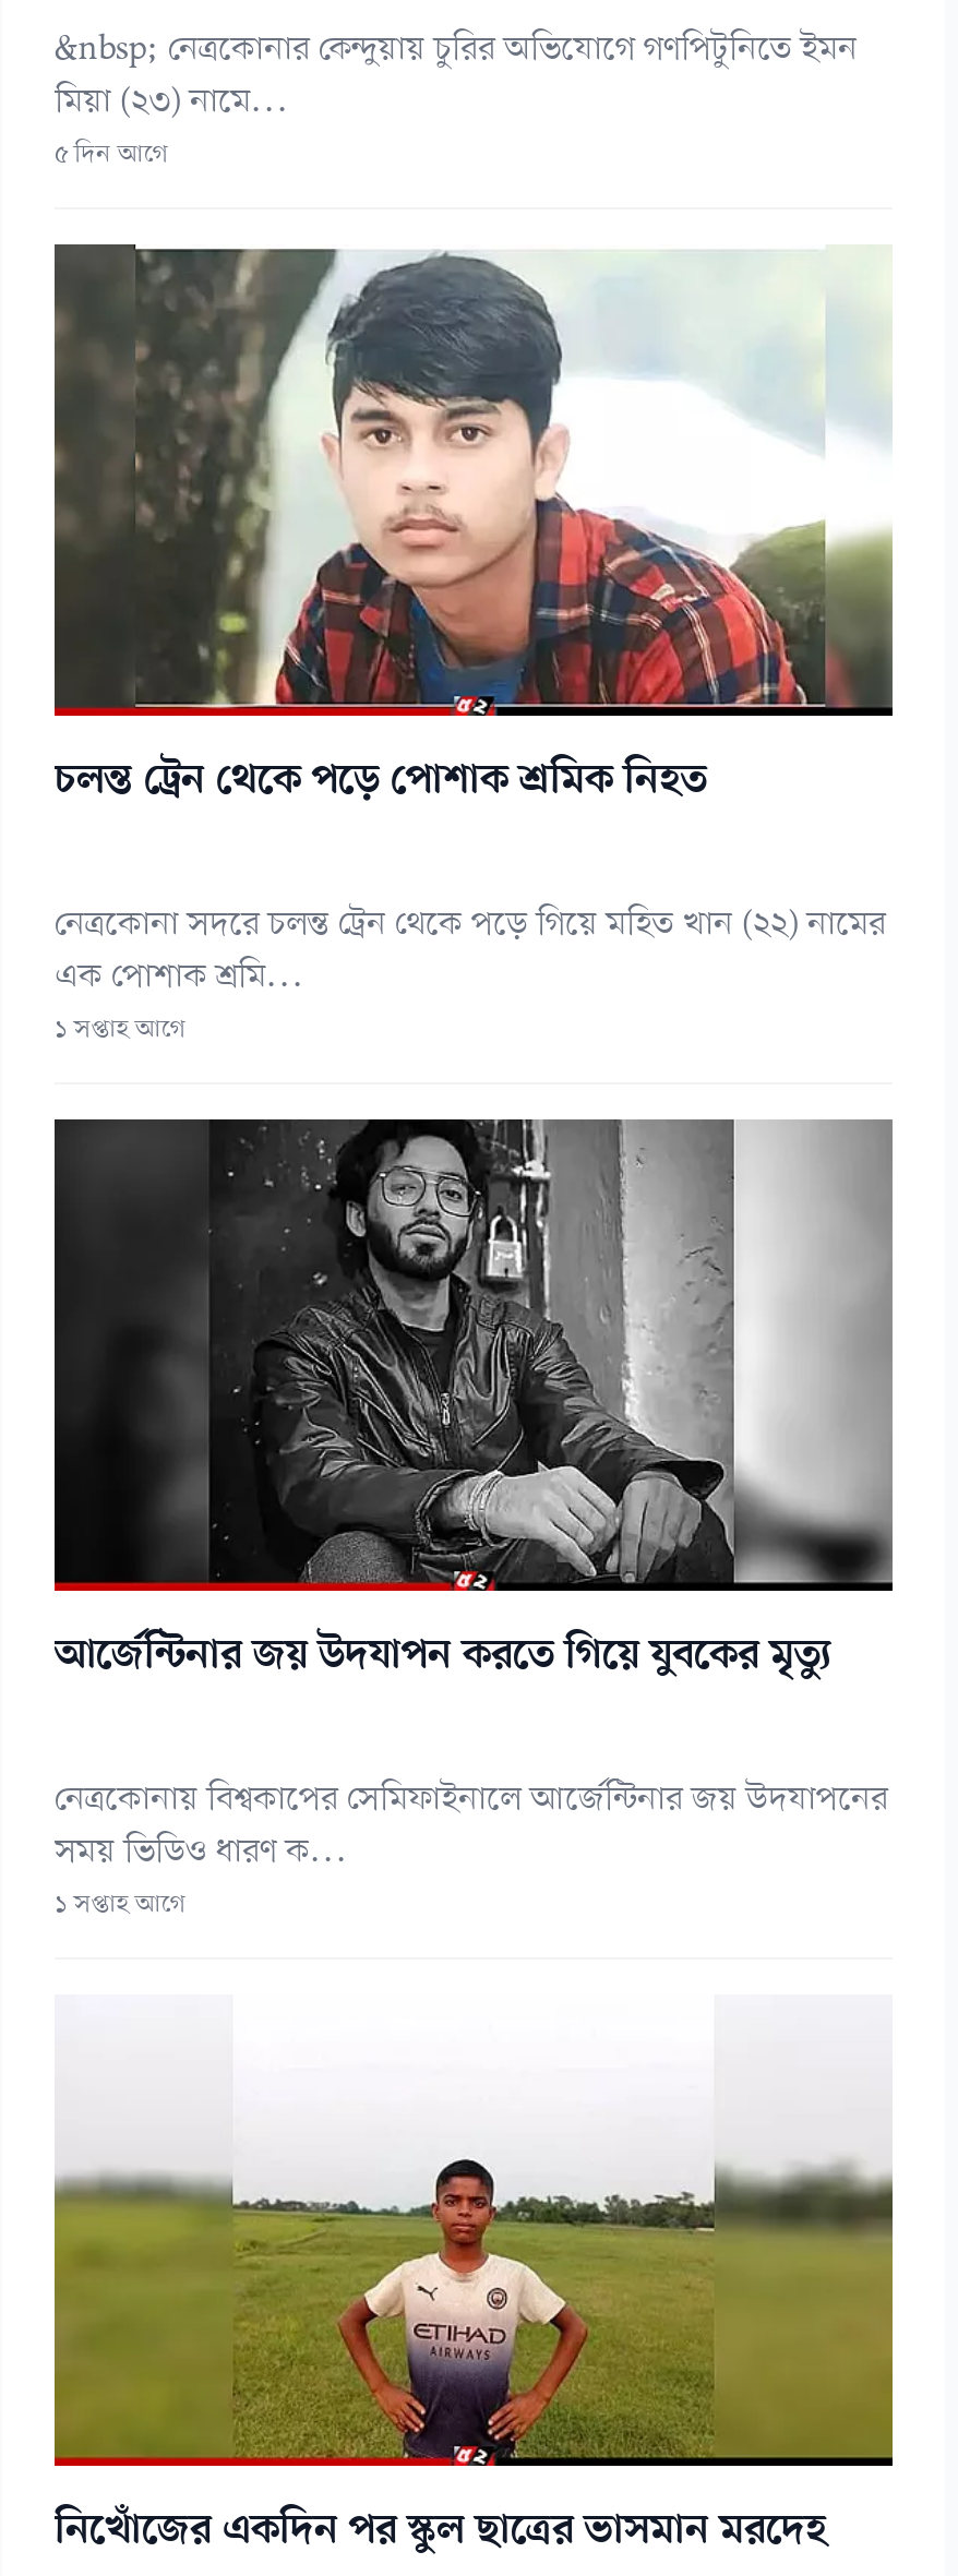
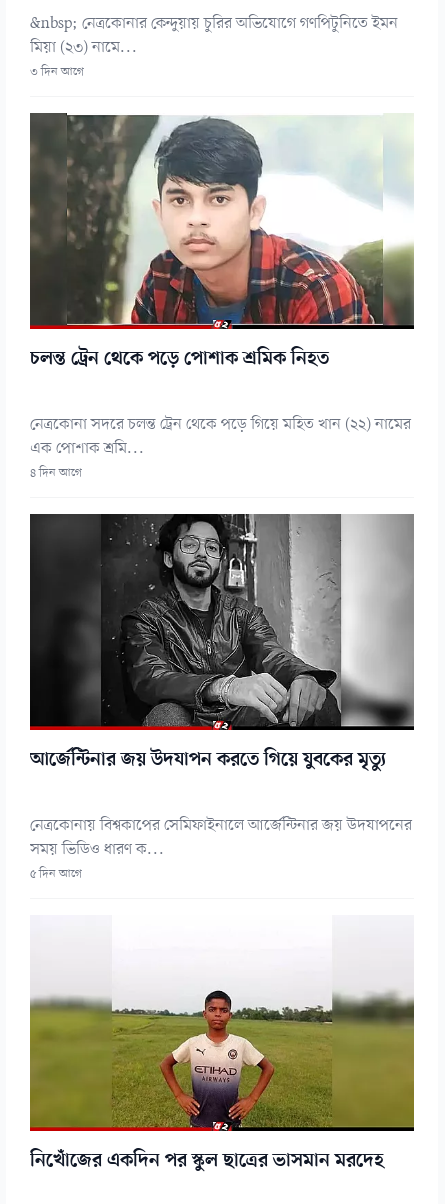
- ৫ দিন আগে
+ ৩ দিন আগে

- ১ সপ্তাহ আগে
+ ৪ দিন আগে

- ১ সপ্তাহ আগে
+ ৫ দিন আগে
